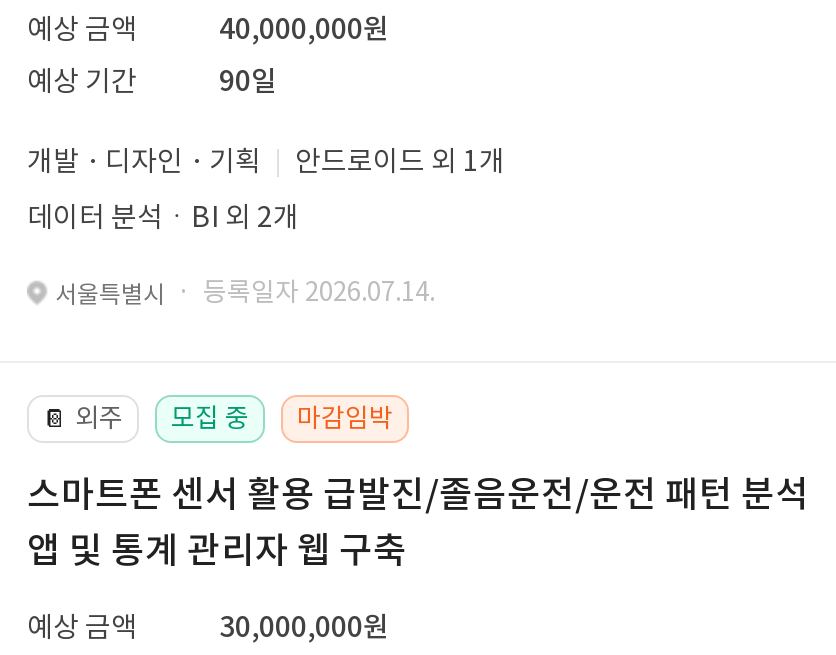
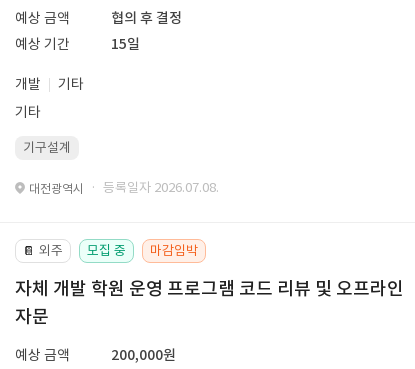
- 40,000,000원
+ 협의 후 결정

- 90일
- 개발 · 디자인 · 기획
- 안드로이드 외 1개
- 데이터 분석ㆍBI 외 2개
- 서울특별시 · 등록일자 2026.07.14.
+ 15일
+ 개발
+ 기타
+ 기타
+ 기구설계
+ 대전광역시 · 등록일자 2026.07.08.

- 스마트폰 센서 활용 급발진/졸음운전/운전 패턴 분석
- 앱 및 통계 관리자 웹 구축
+ 자체 개발 학원 운영 프로그램 코드 리뷰 및 오프라인
+ 자문

- 30,000,000원
+ 200,000원
